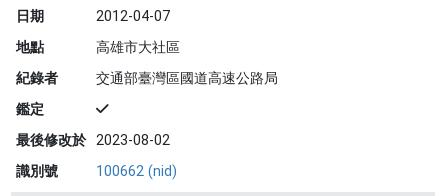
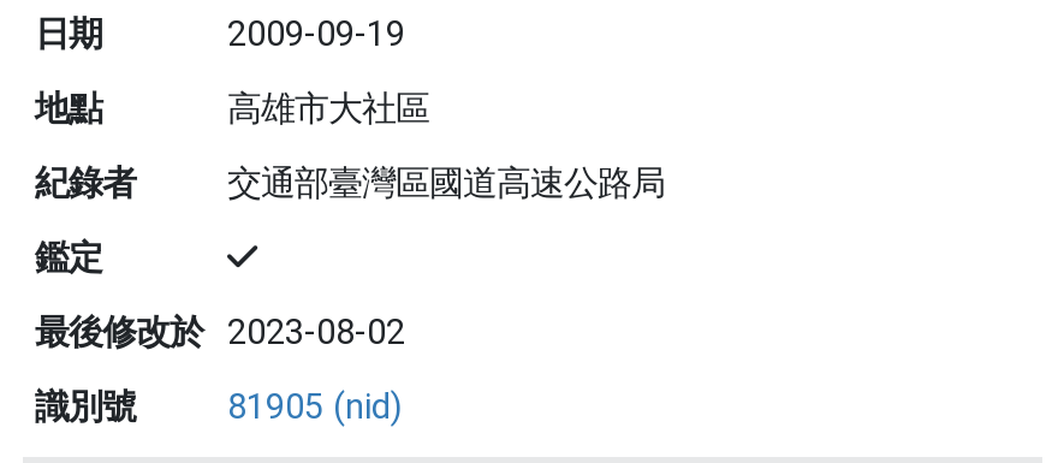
- 2012-04-07
+ 2009-09-19

- 100662 (nid)
+ 81905 (nid)
